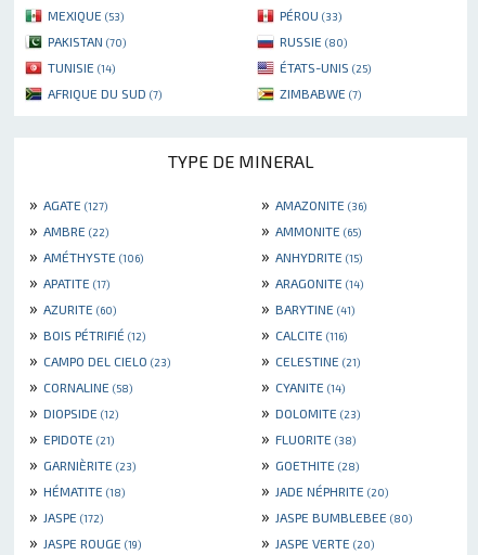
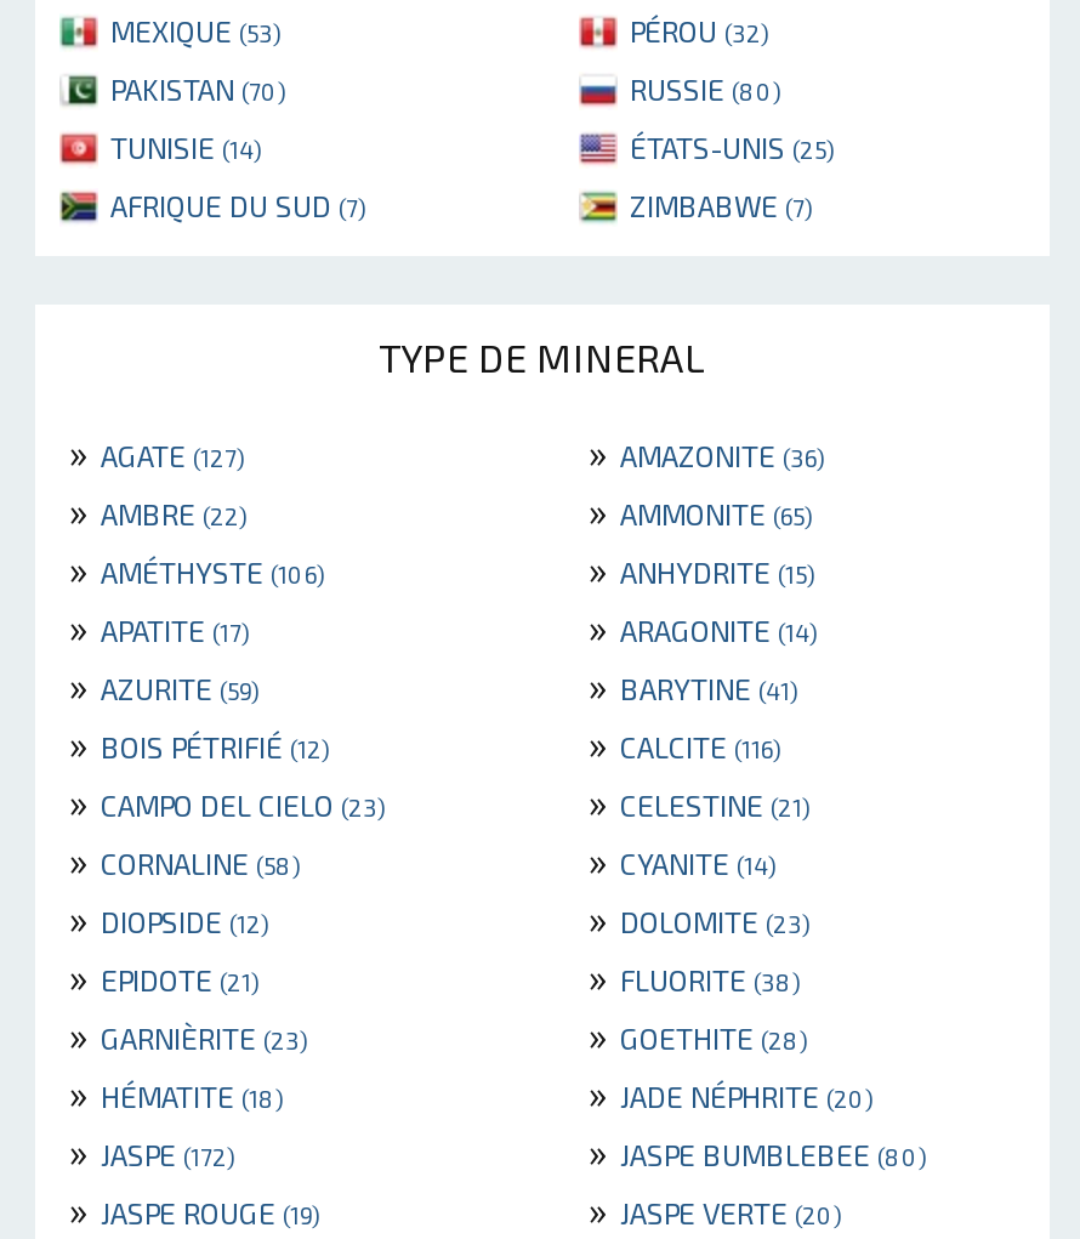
- PÉROU (33)
+ PÉROU (32)

- » AZURITE (60)
+ » AZURITE (59)
